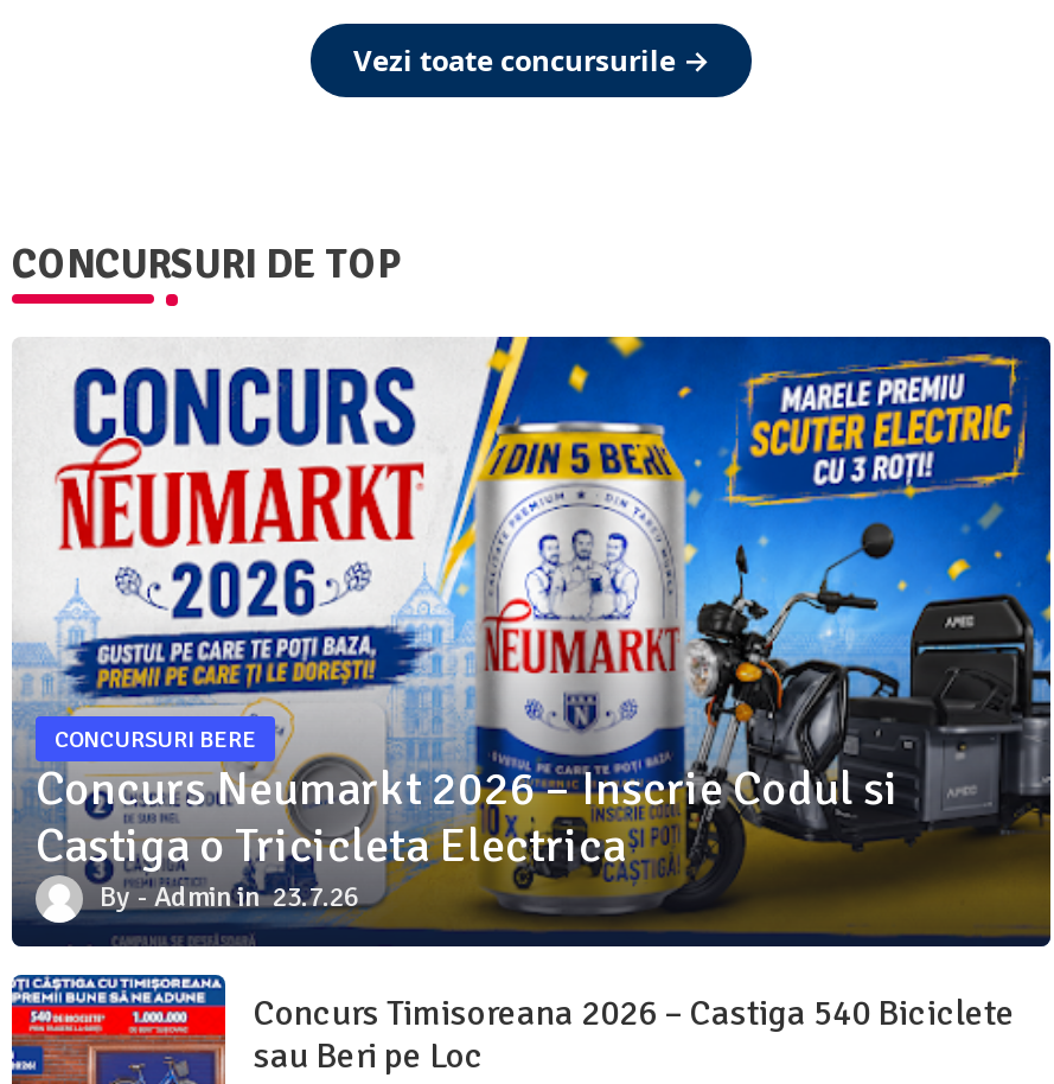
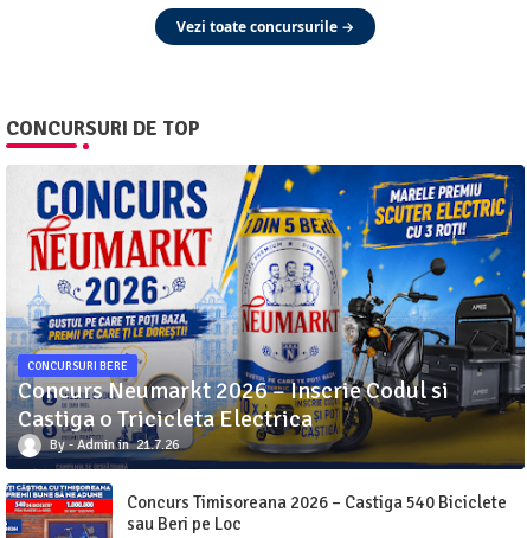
- Admin 23.7.26
+ Admin 21.7.26
